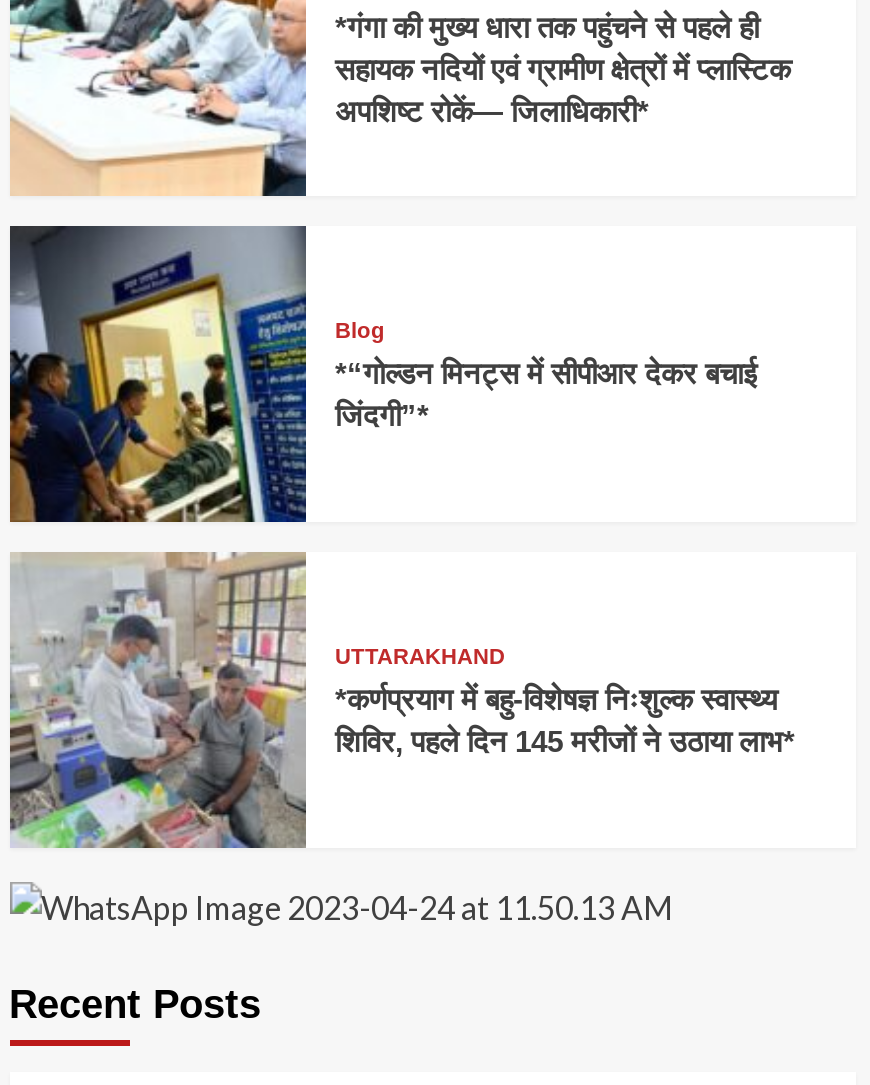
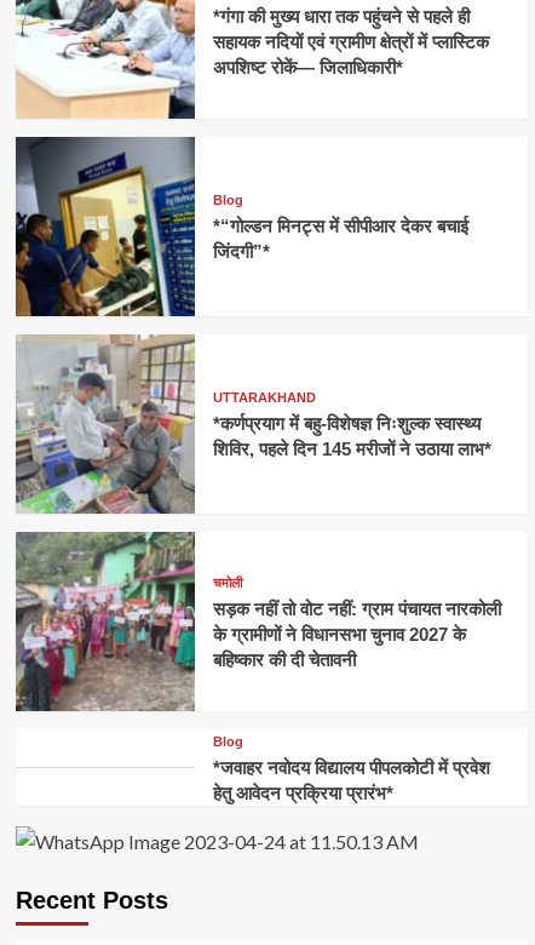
+ [image]
+ चमोली
+ सड़क नहीं तो वोट नहीं: ग्राम पंचायत नारकोली
+ के ग्रामीणों ने विधानसभा चुनाव 2027 के
+ बहिष्कार की दी चेतावनी

+ Blog
+ *जवाहर नवोदय विद्यालय पीपलकोटी में प्रवेश
+ हेतु आवेदन प्रक्रिया प्रारंभ*
